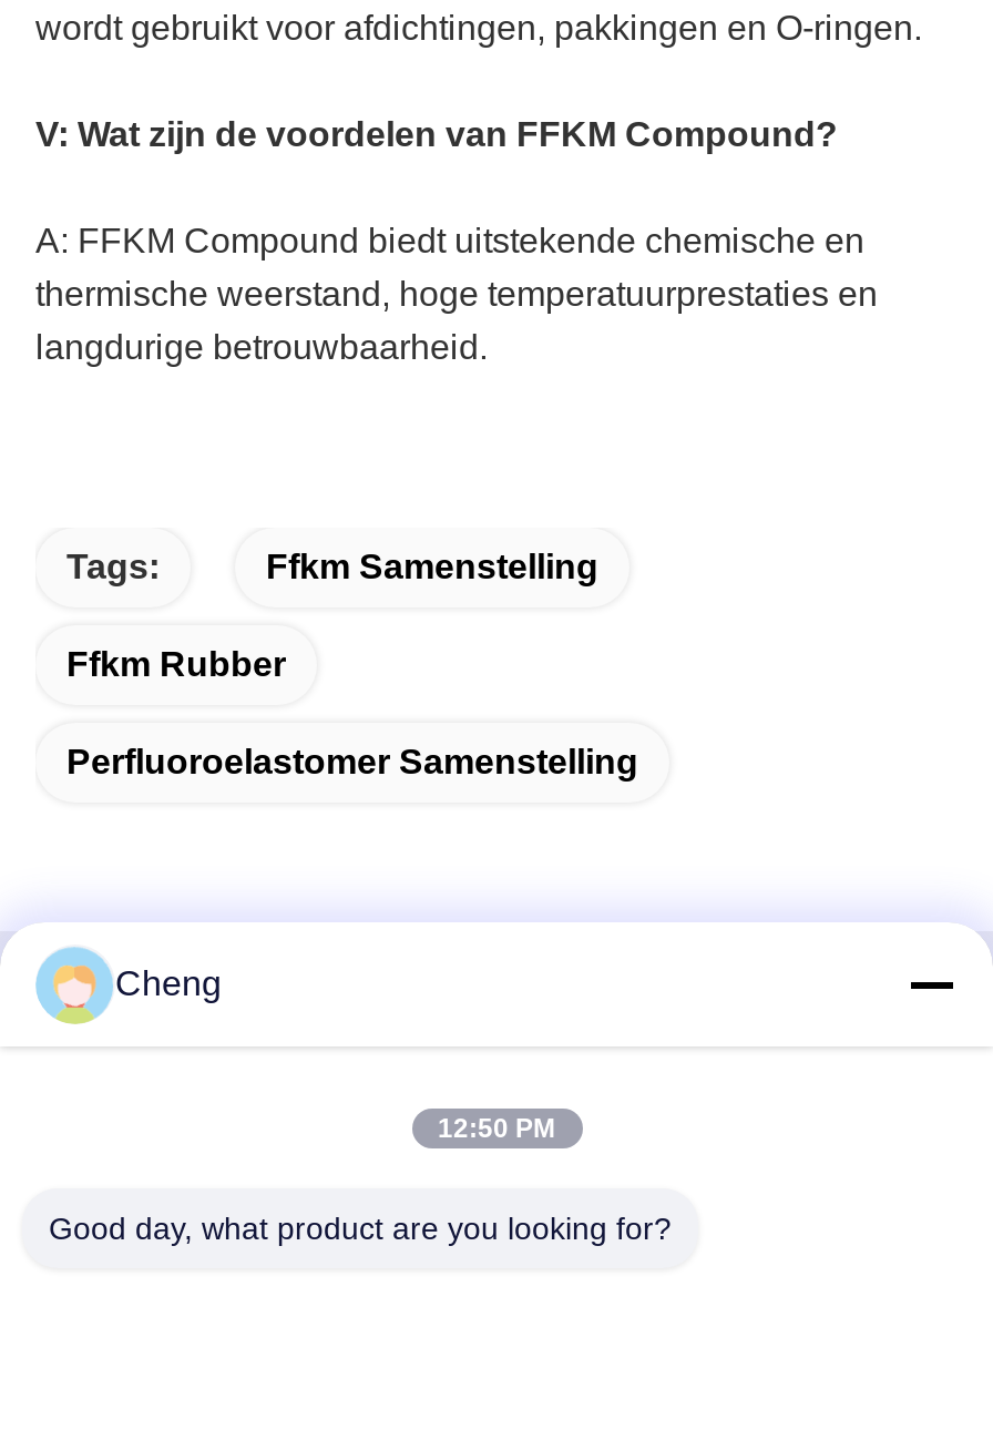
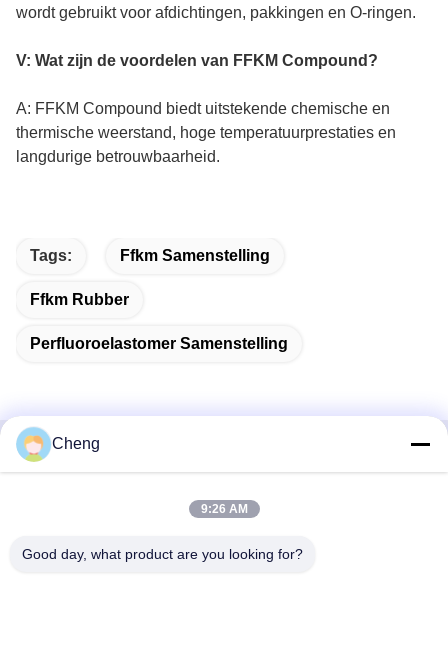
- 12:50 PM
+ 9:26 AM
